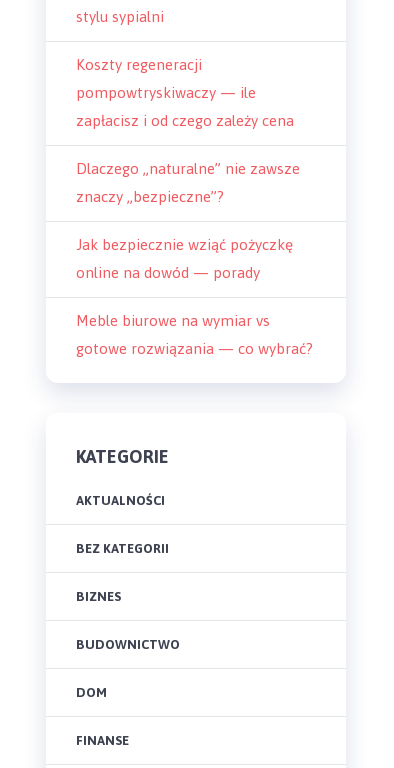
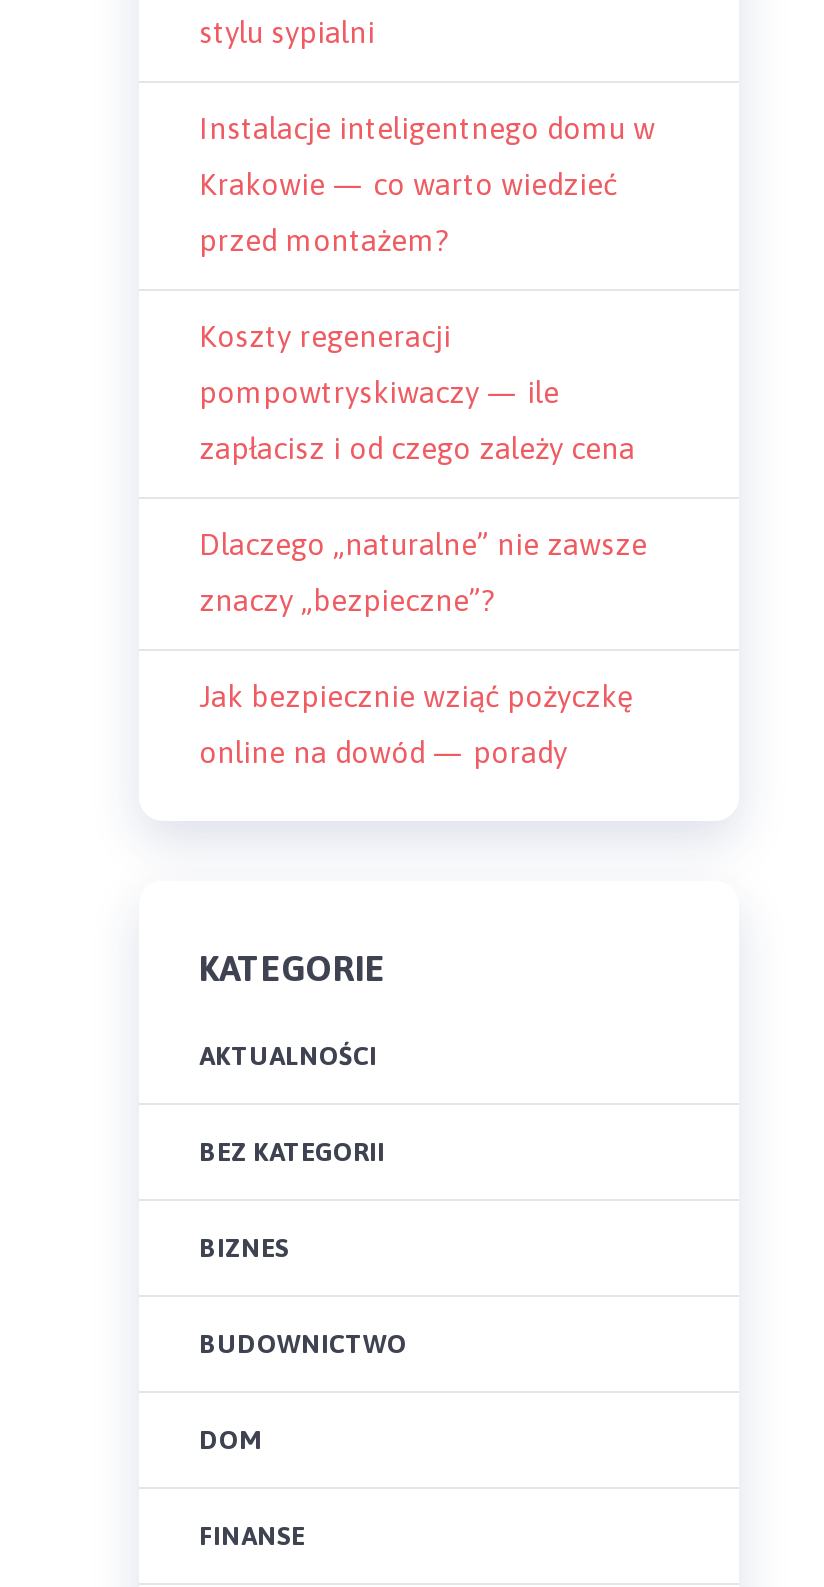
+ Instalacje inteligentnego domu w
+ Krakowie — co warto wiedzieć
+ przed montażem?

moved down: Koszty regeneracji | pompowtryskiwaczy — ile | zapłacisz i od czego zależy cena | Dlaczego „naturalne” nie zawsze | znaczy „bezpieczne”? | Jak bezpiecznie wziąć pożyczkę | online na dowód — porady

- Meble biurowe na wymiar vs
- gotowe rozwiązania — co wybrać?
